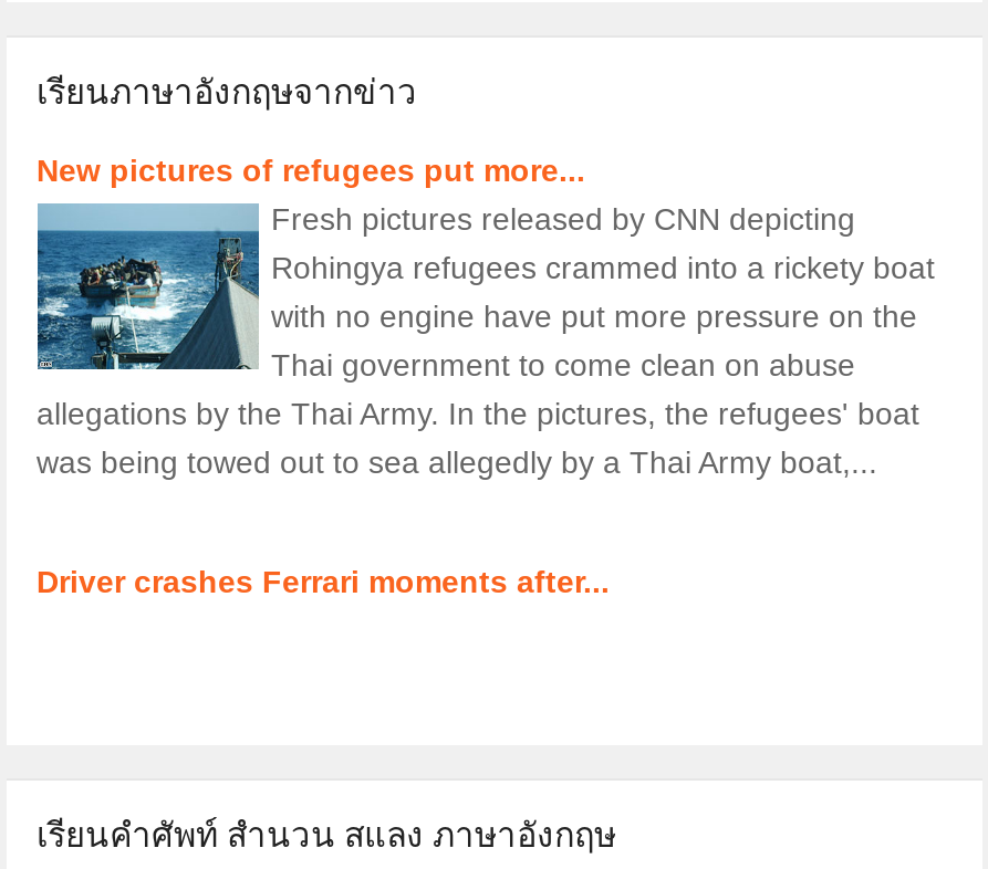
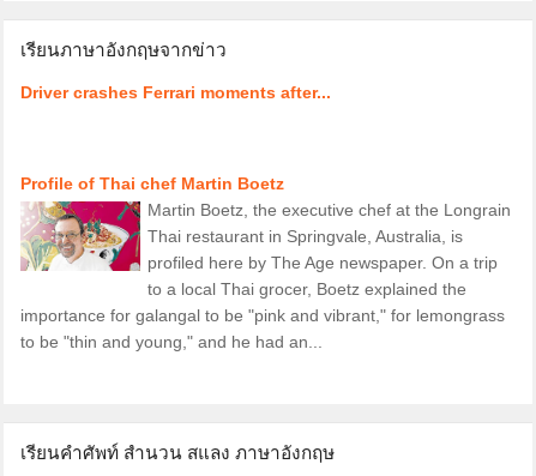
- [image]
- New pictures of refugees put more...
- Fresh pictures released by CNN depicting
- Rohingya refugees crammed into a rickety boat
- with no engine have put more pressure on the
- Thai government to come clean on abuse
- allegations by the Thai Army. In the pictures, the refugees' boat
- was being towed out to sea allegedly by a Thai Army boat,...

moved up: Driver crashes Ferrari moments after...

+ Profile of Thai chef Martin Boetz
+ Martin Boetz, the executive chef at the Longrain
+ Thai restaurant in Springvale, Australia, is
+ profiled here by The Age newspaper. On a trip
+ to a local Thai grocer, Boetz explained the
+ importance for galangal to be "pink and vibrant," for lemongrass
+ to be "thin and young," and he had an...
